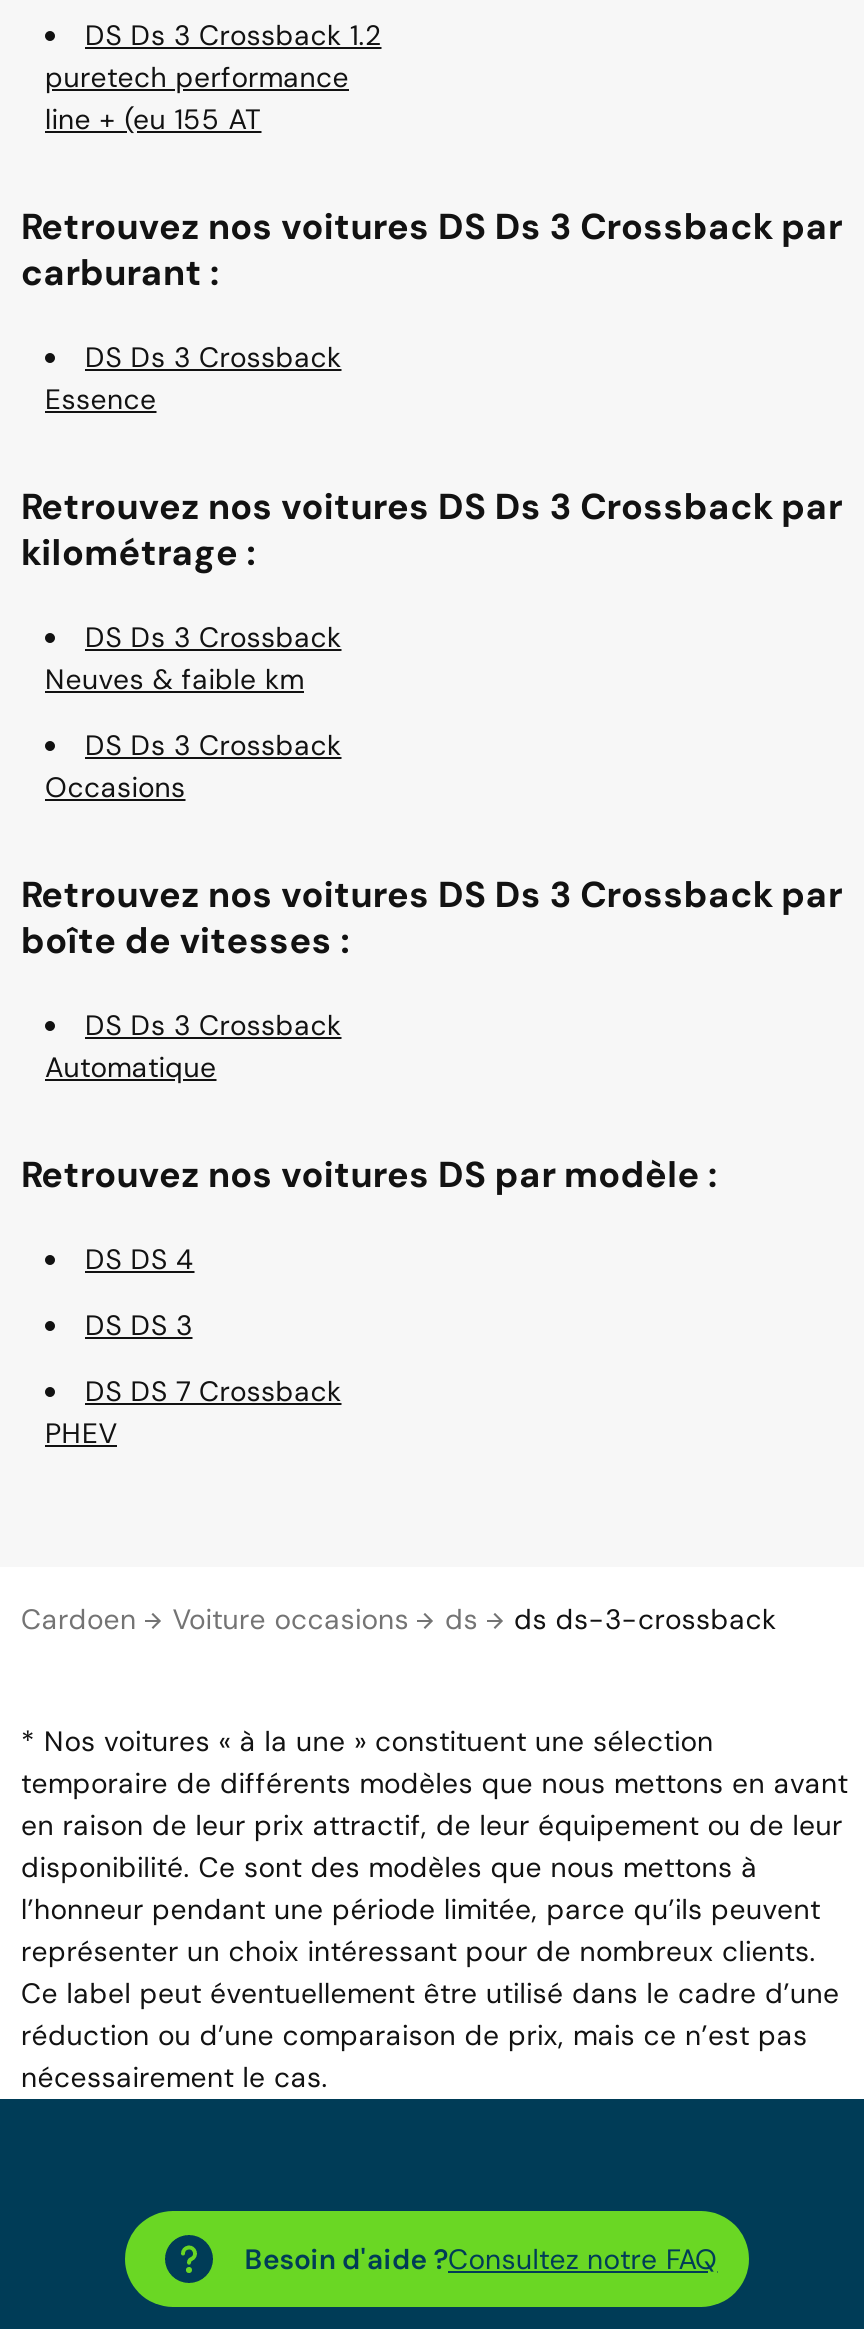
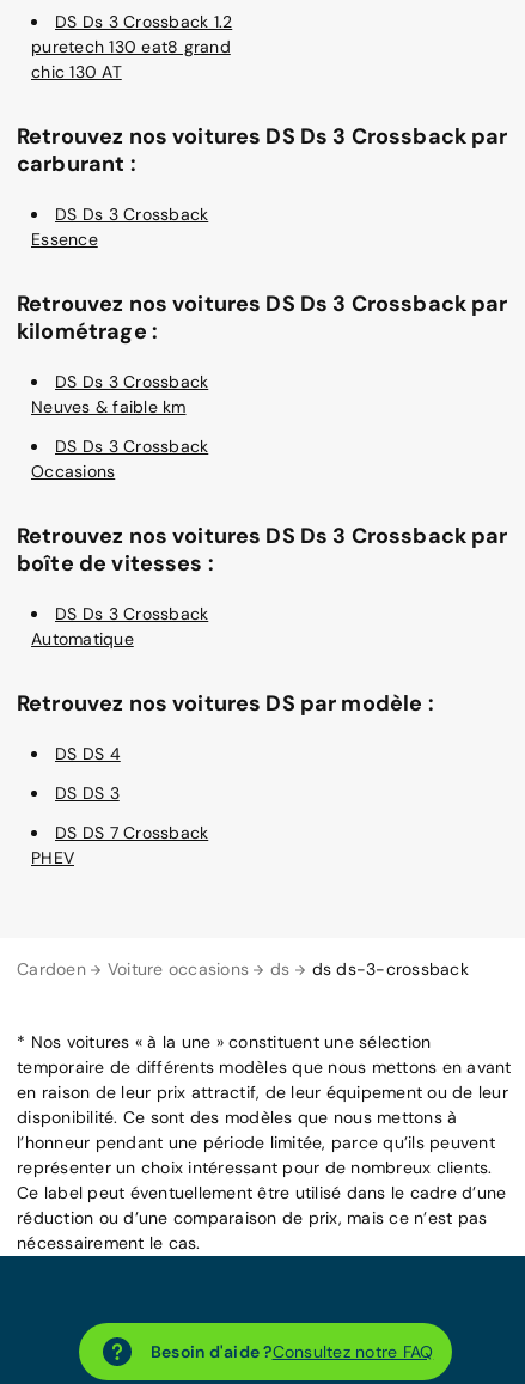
- puretech performance
- line + (eu 155 AT
+ puretech 130 eat8 grand
+ chic 130 AT
